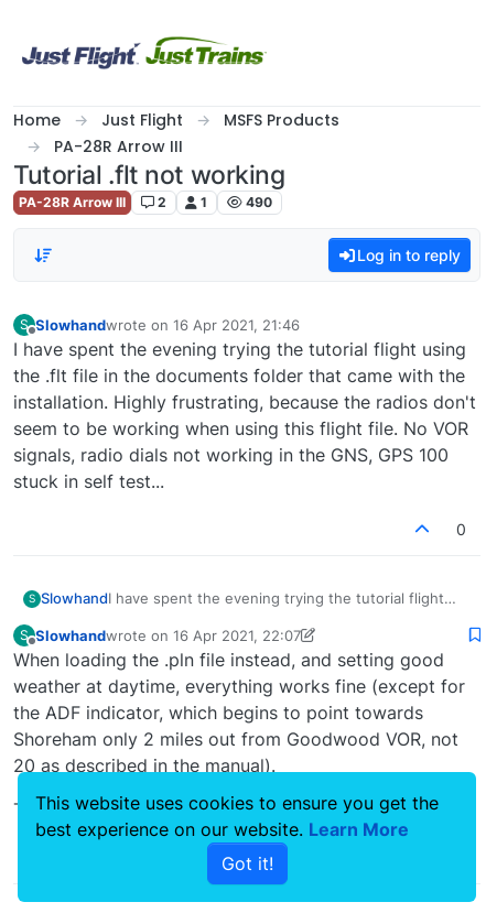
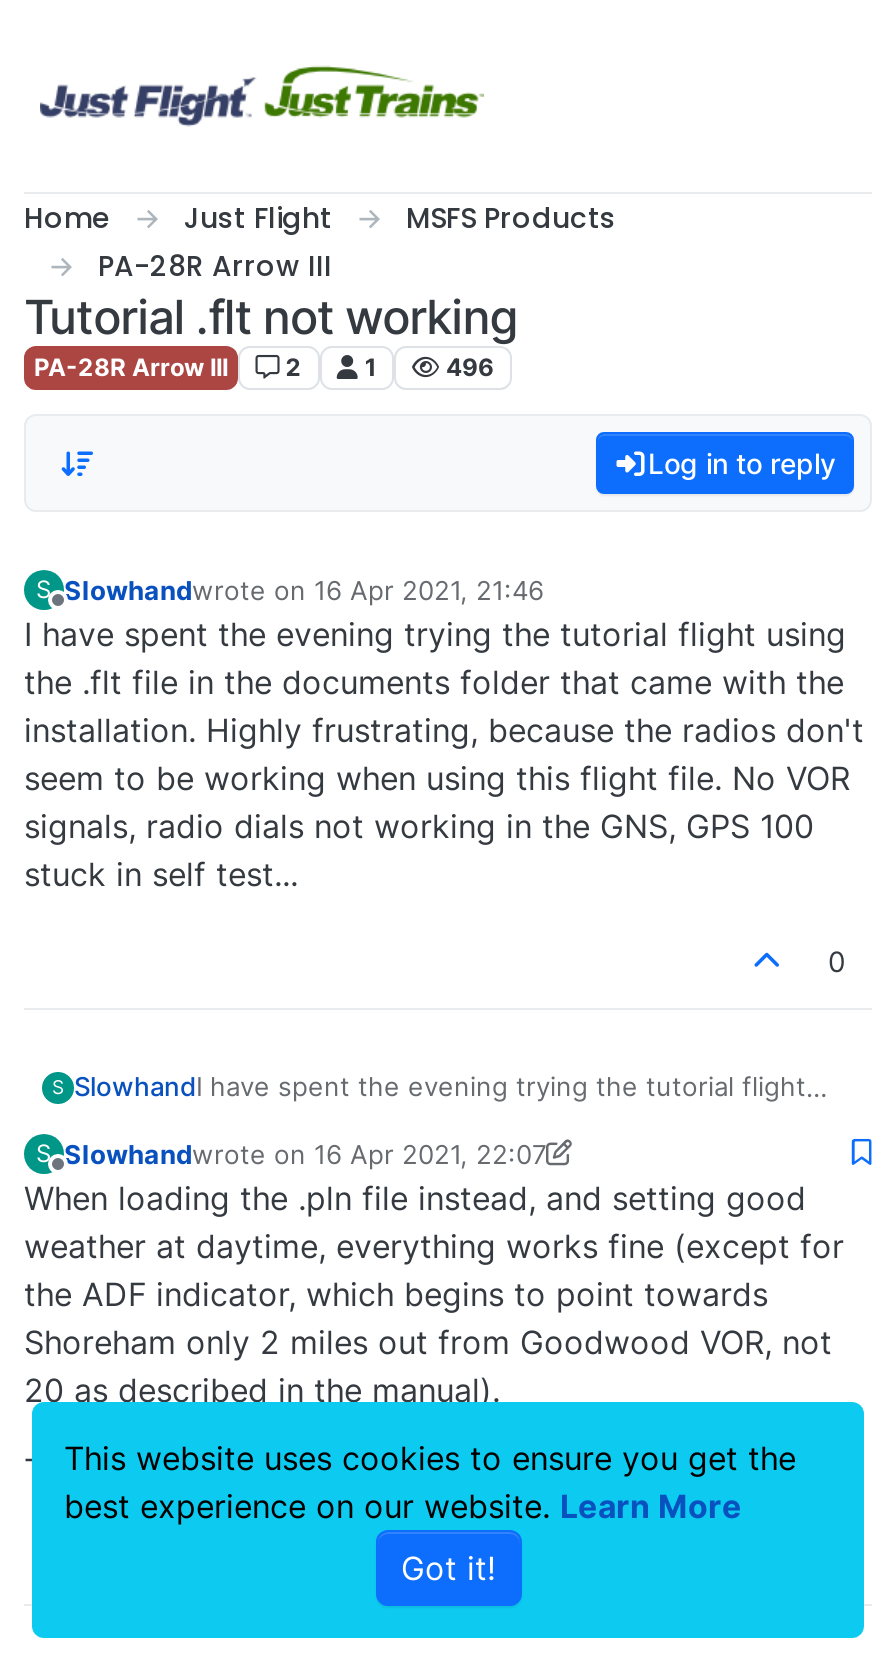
- 490
+ 496
